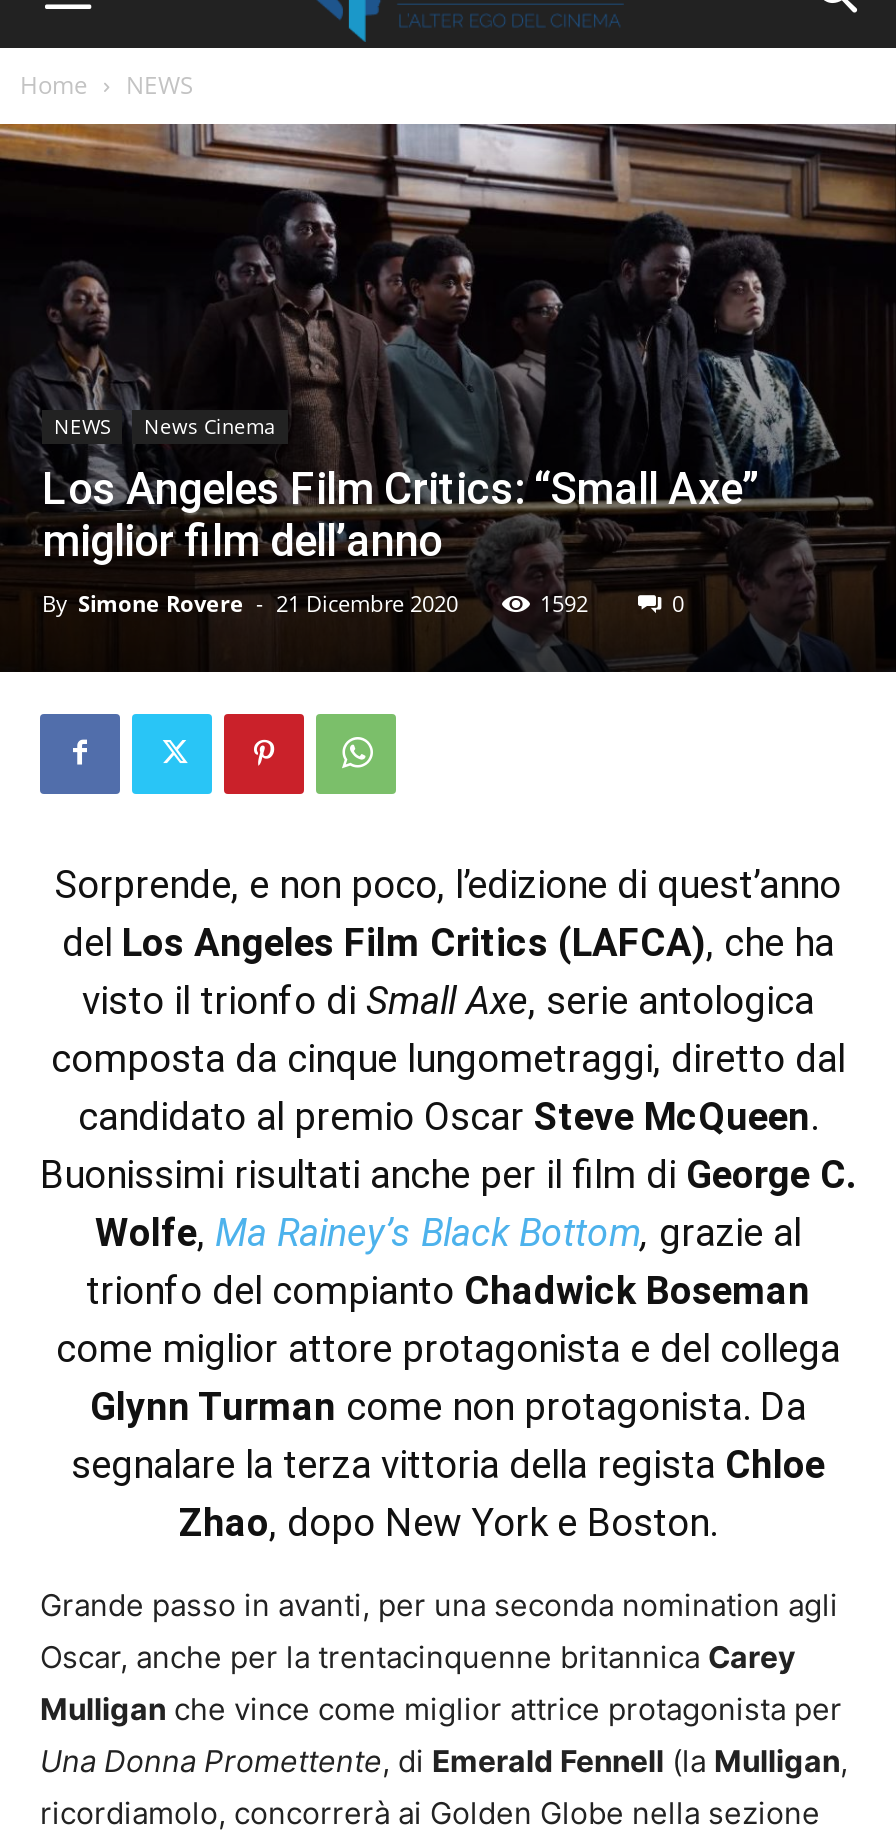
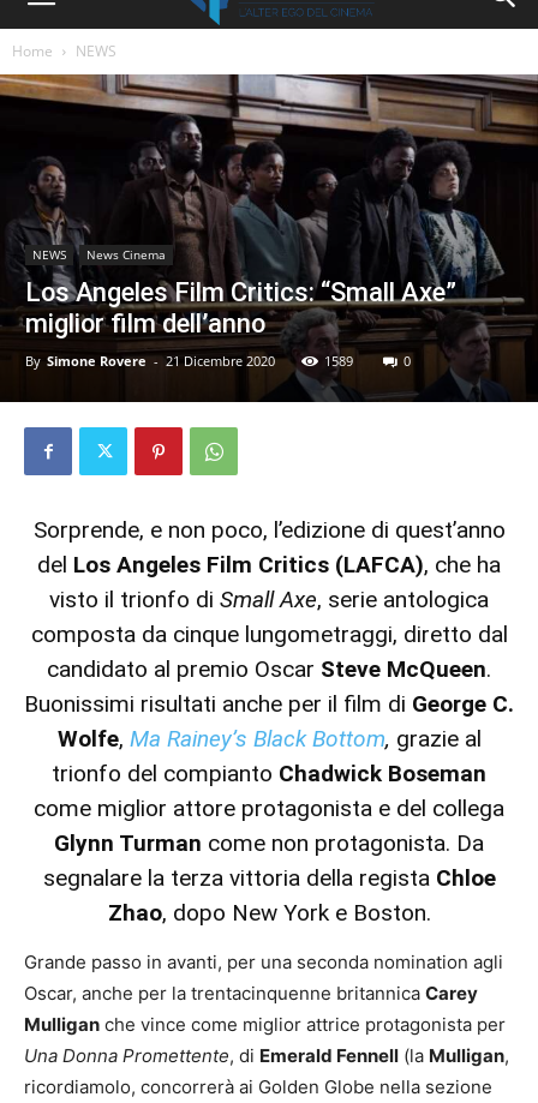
- 1592
+ 1589
